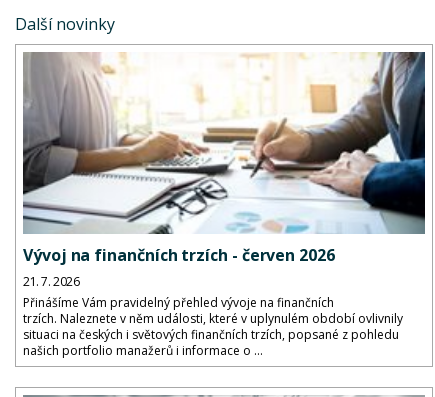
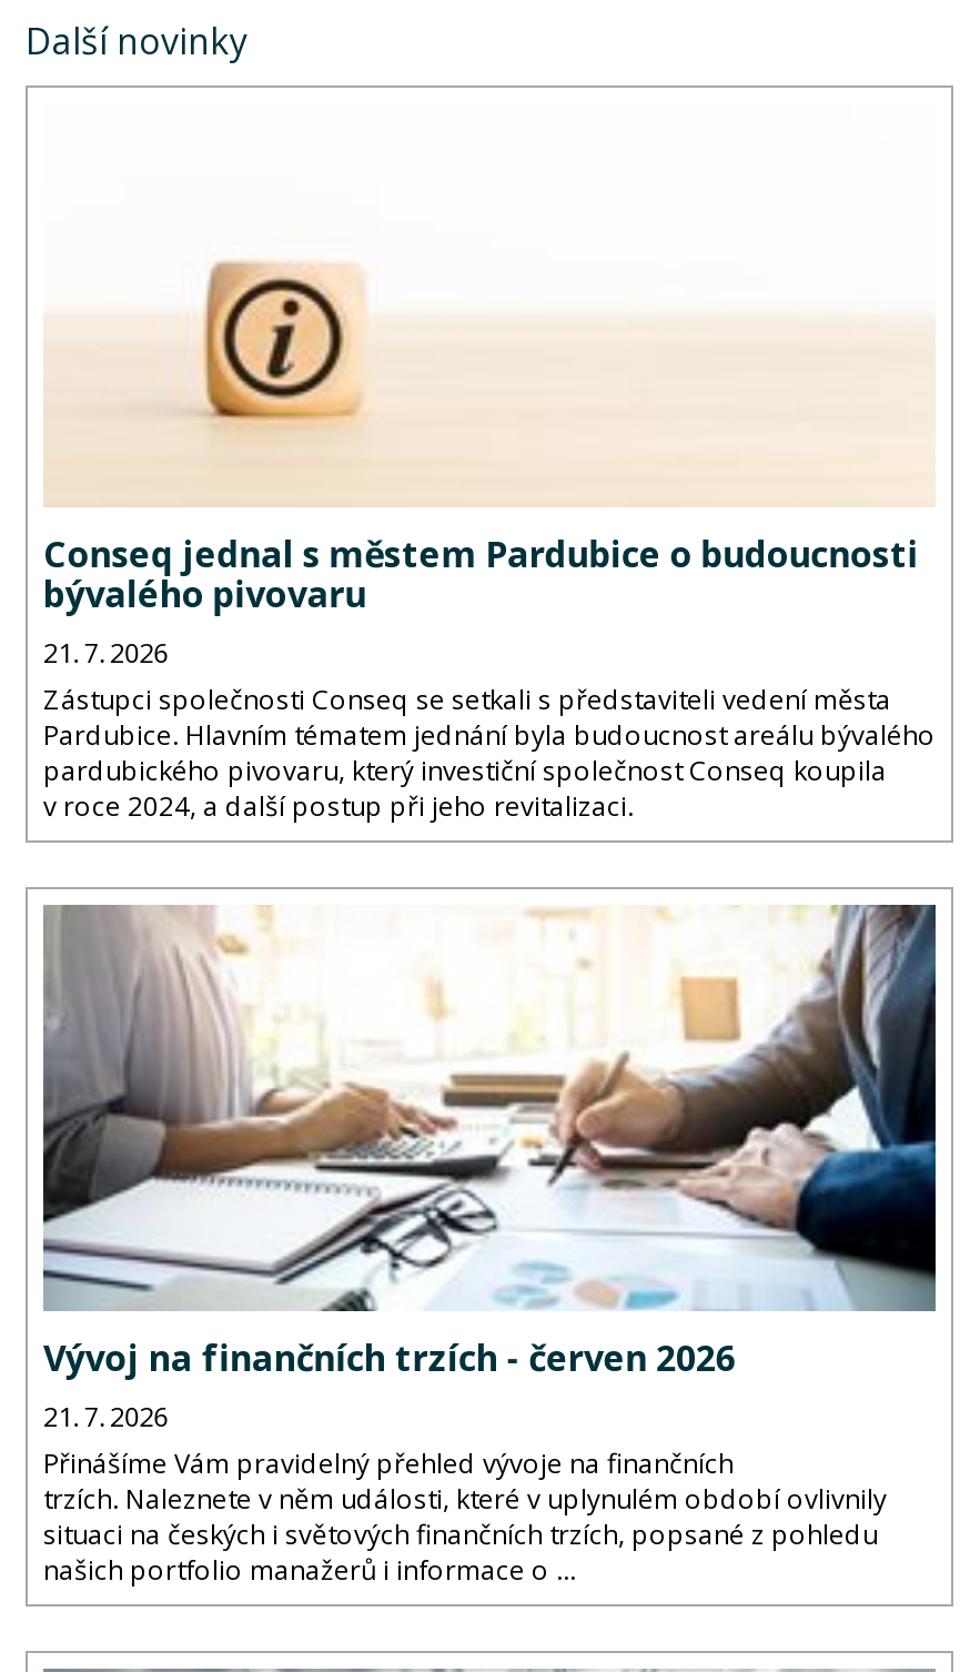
+ [image]
+ Conseq jednal s městem Pardubice o budoucnosti
+ bývalého pivovaru
+ 21. 7. 2026
+ Zástupci společnosti Conseq se setkali s představiteli vedení města
+ Pardubice. Hlavním tématem jednání byla budoucnost areálu bývalého
+ pardubického pivovaru, který investiční společnost Conseq koupila
+ v roce 2024, a další postup při jeho revitalizaci.
